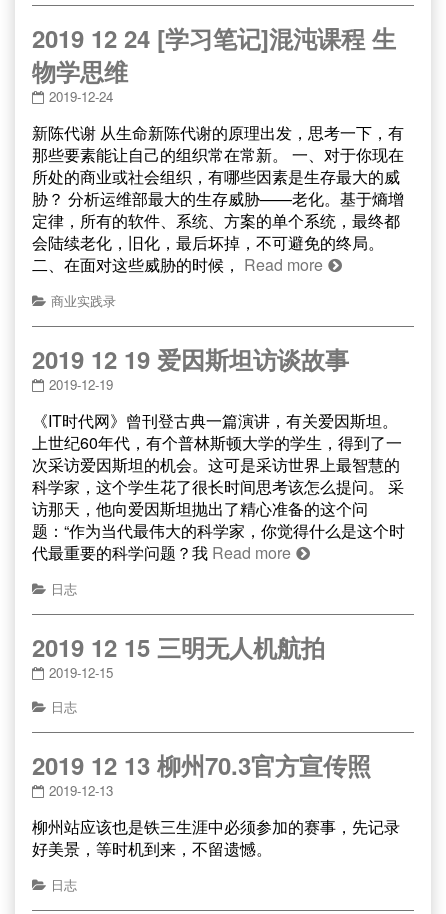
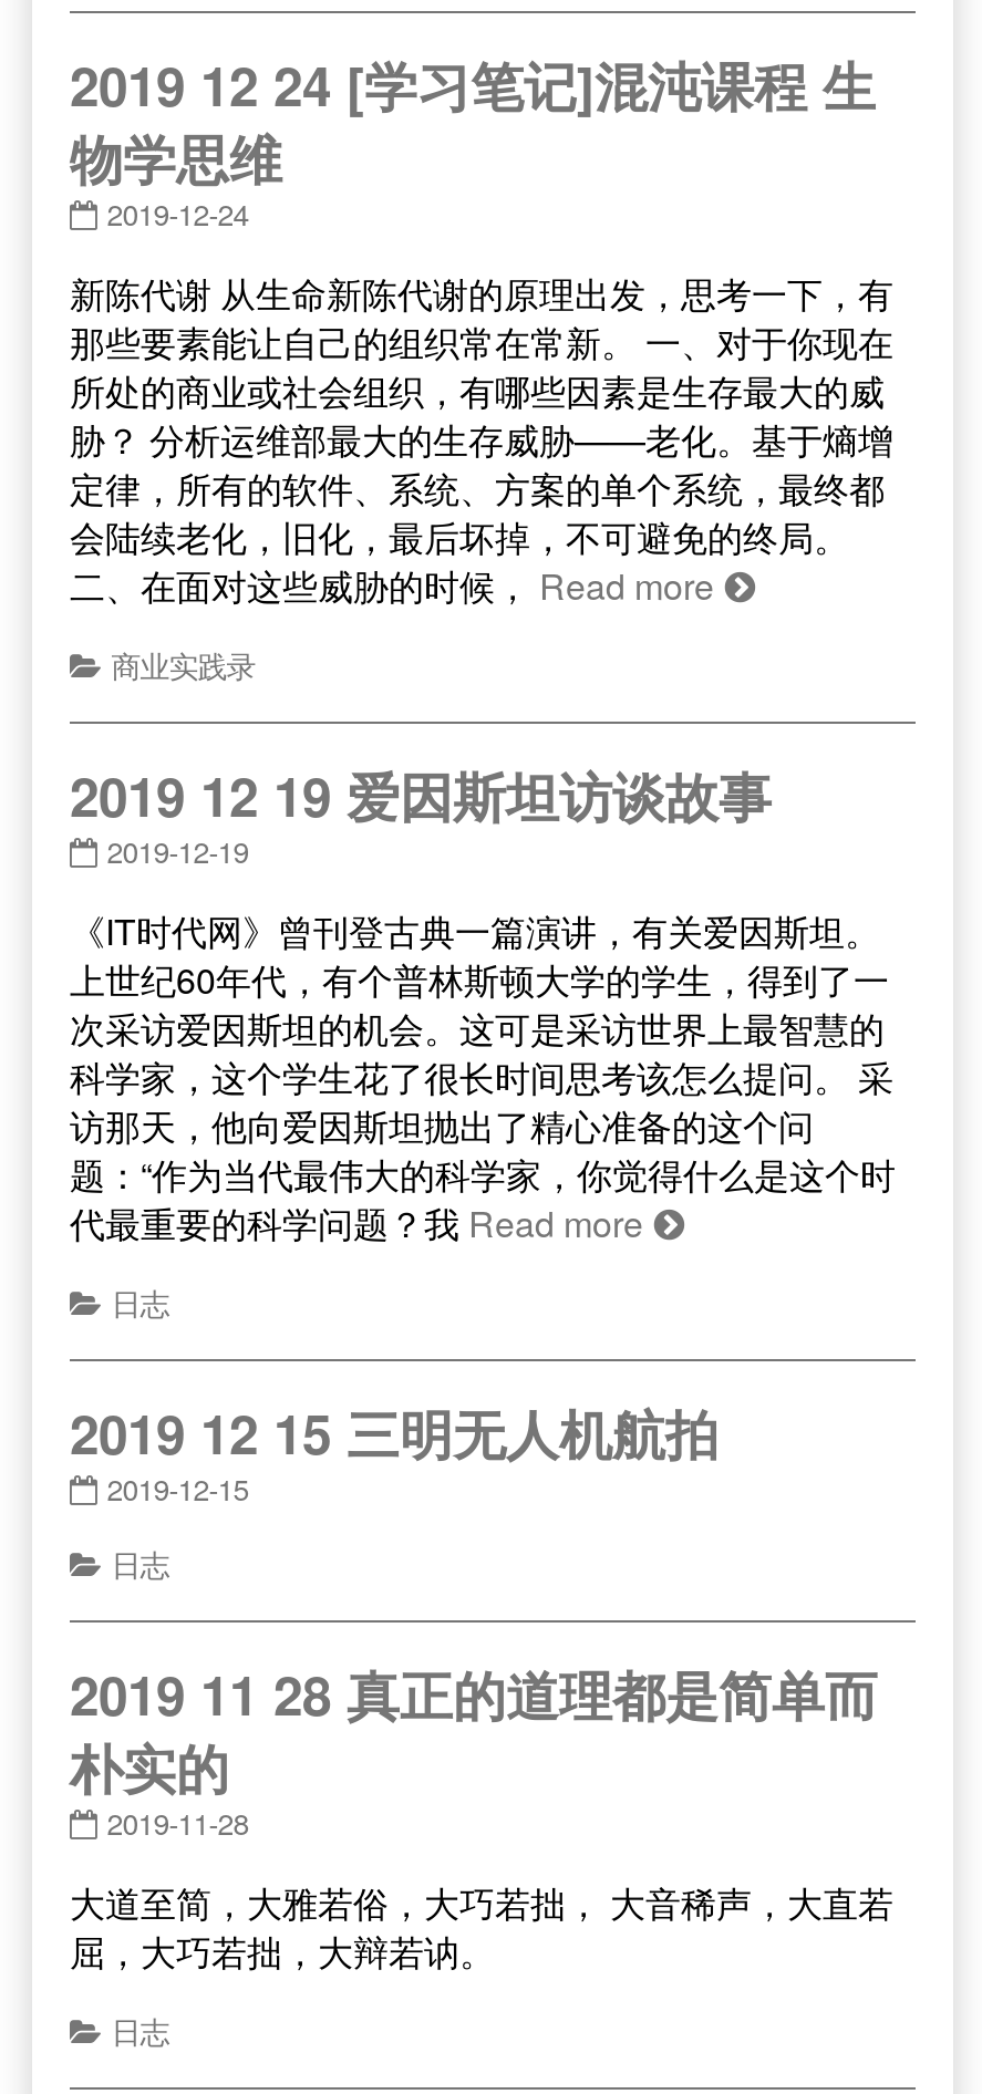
- 2019 12 13 柳州70.3官方宣传照
- 2019-12-13
+ 2019 11 28 真正的道理都是简单而
+ 朴实的
+ 2019-11-28

- 柳州站应该也是铁三生涯中必须参加的赛事，先记录
- 好美景，等时机到来，不留遗憾。
+ 大道至简，大雅若俗，大巧若拙， 大音稀声，大直若
+ 屈，大巧若拙，大辩若讷。
